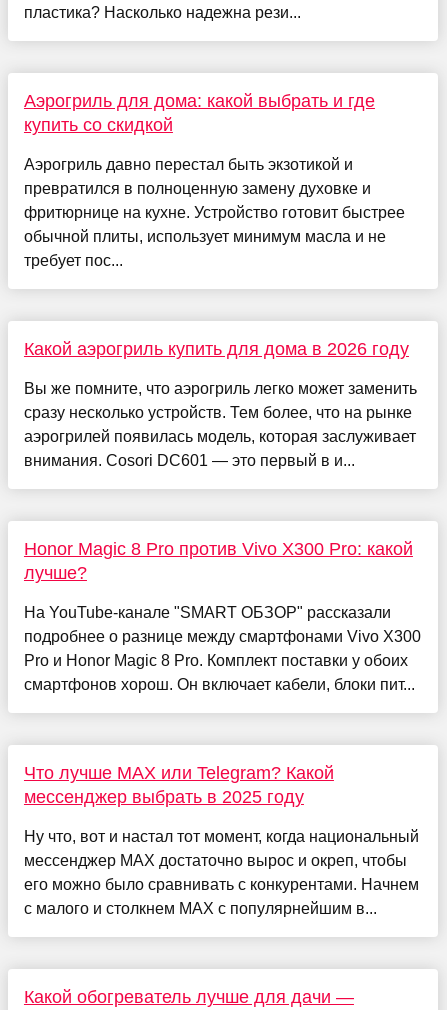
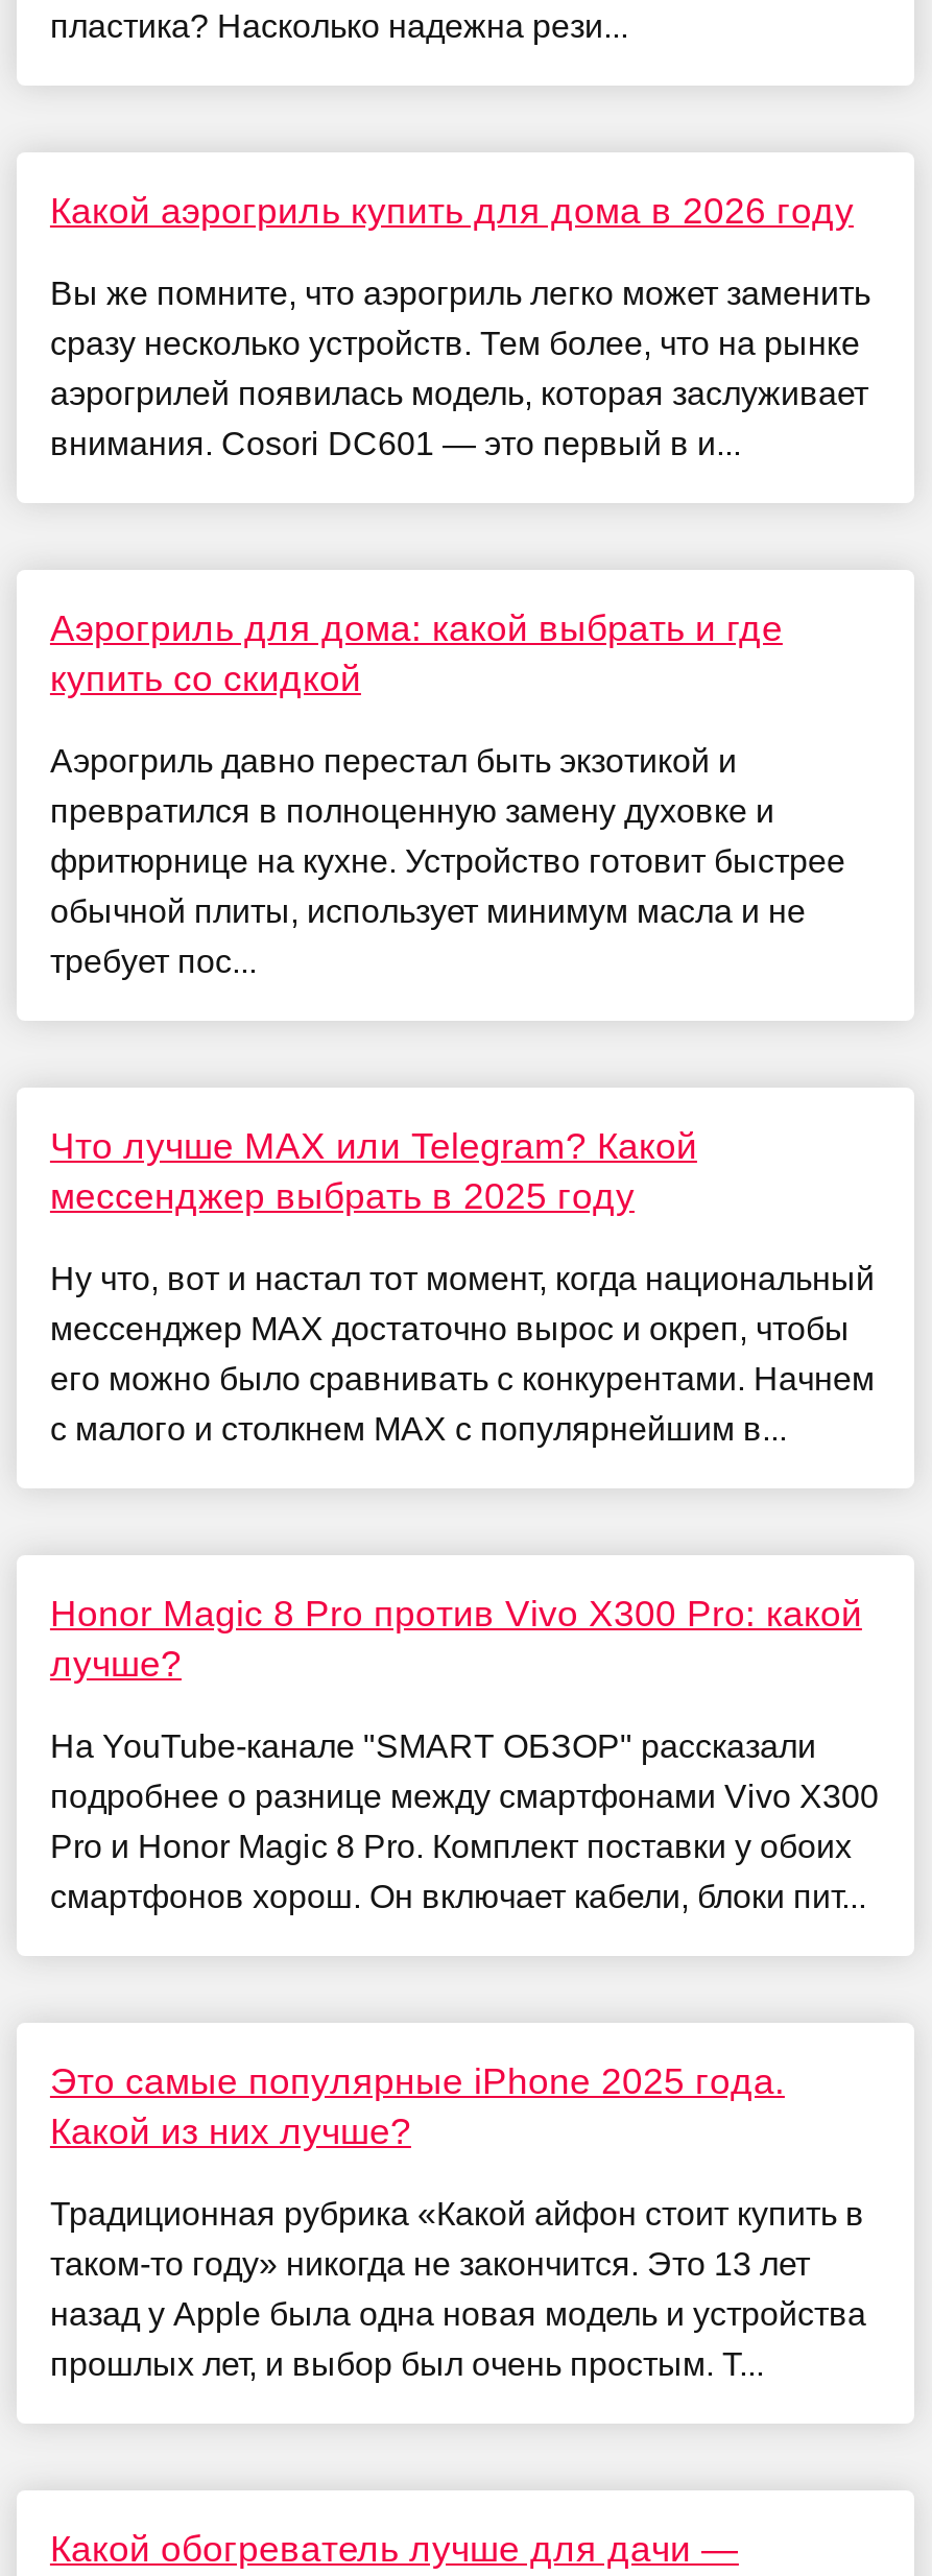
moved up: Какой аэрогриль купить для дома в 2026 году

moved up: Вы же помните, что аэрогриль легко может заменить | сразу несколько устройств. Тем более, что на рынке | аэрогрилей появилась модель, которая заслуживает | внимания. Cosori DC601 — это первый в и...

+ Это самые популярные iPhone 2025 года.
+ Какой из них лучше?

+ Традиционная рубрика «Какой айфон стоит купить в
+ таком-то году» никогда не закончится. Это 13 лет
+ назад у Apple была одна новая модель и устройства
+ прошлых лет, и выбор был очень простым. Т...

moved up: Что лучше MAX или Telegram? Какой | мессенджер выбрать в 2025 году

moved up: Ну что, вот и настал тот момент, когда национальный | мессенджер MAX достаточно вырос и окреп, чтобы | его можно было сравнивать с конкурентами. Начнем | с малого и столкнем MAX с популярнейшим в...
